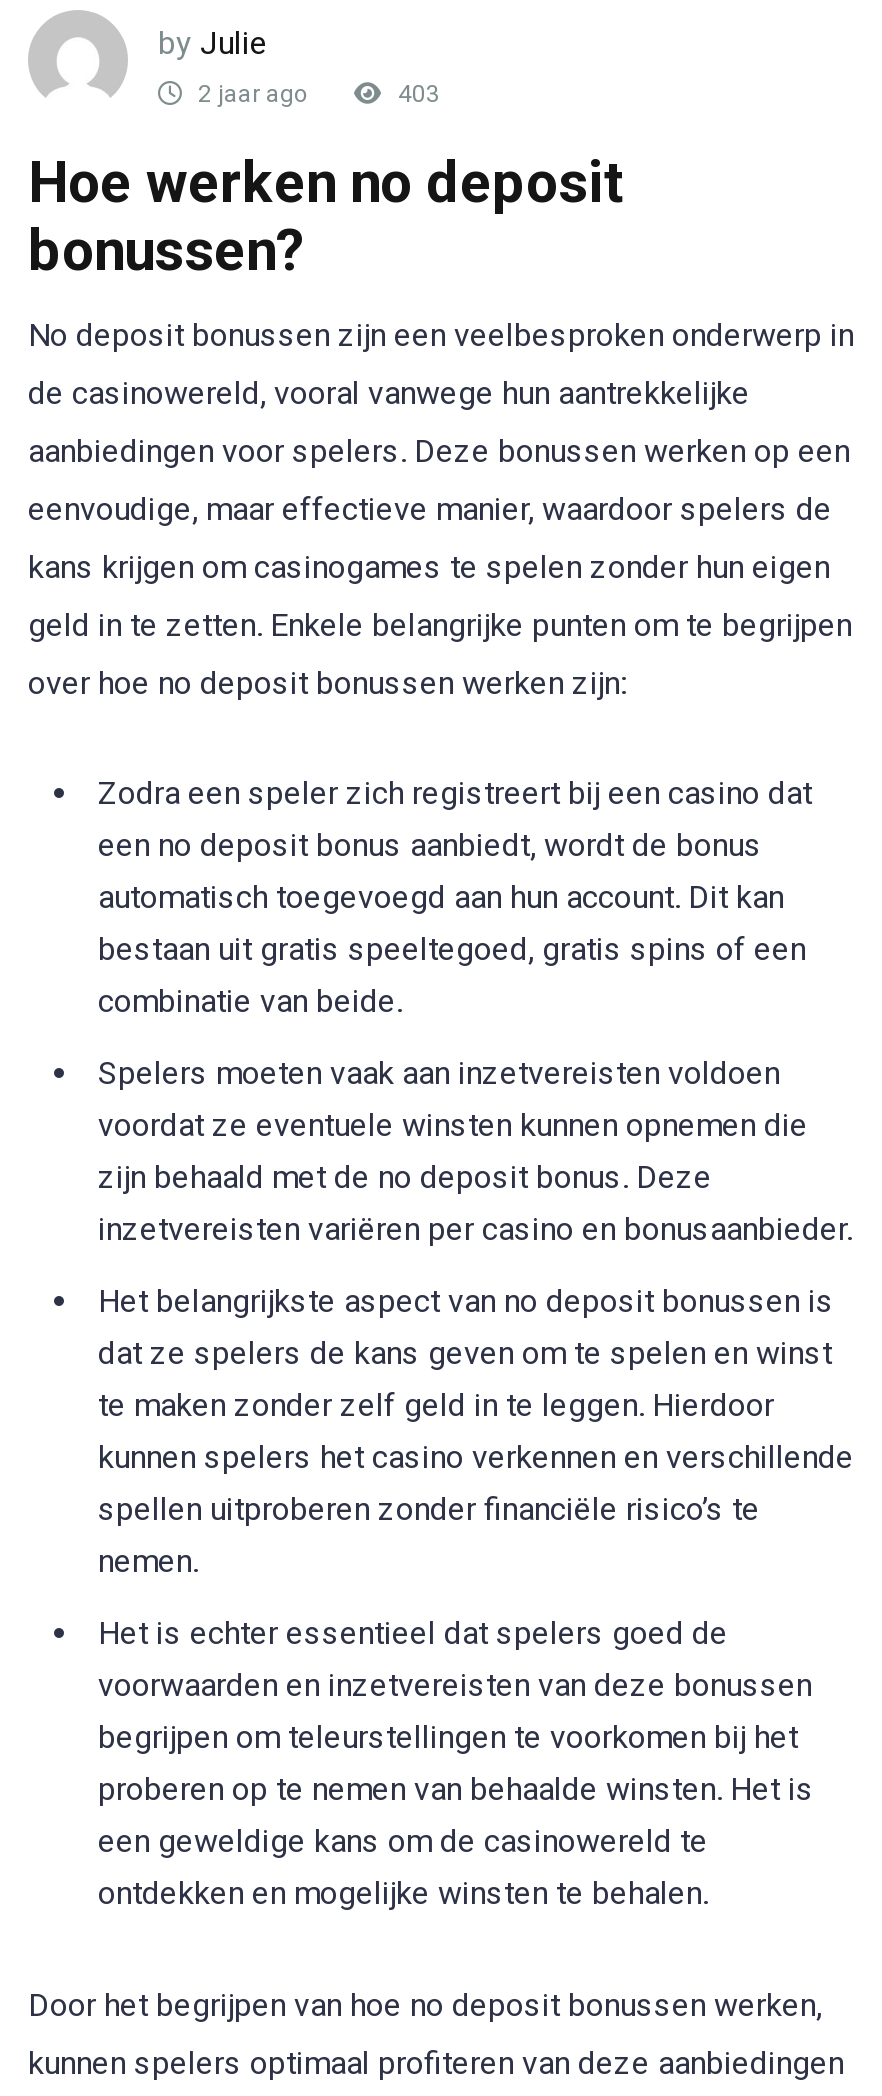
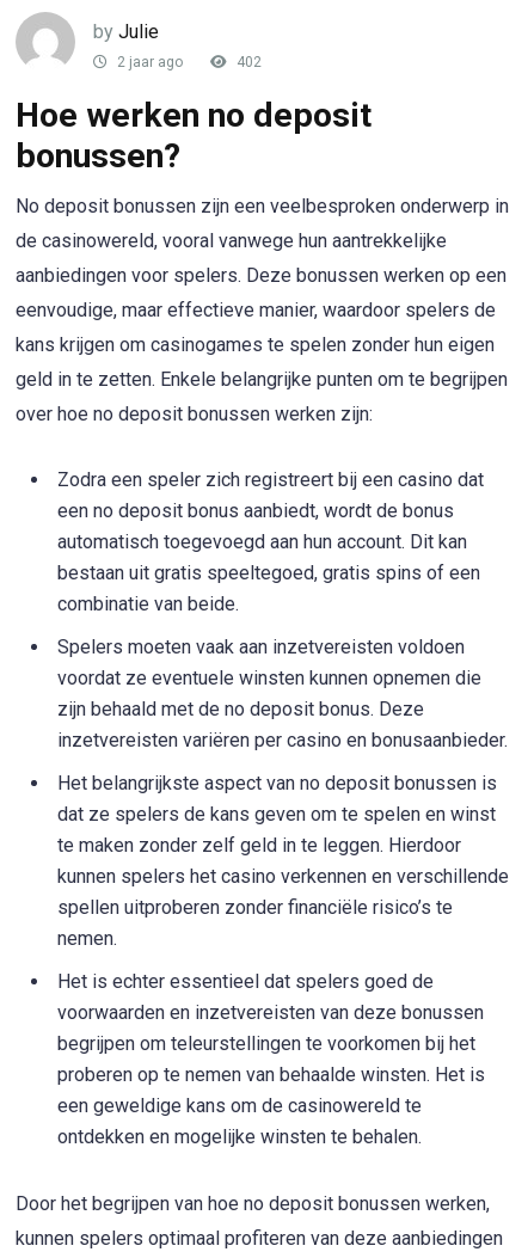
- 403
+ 402
